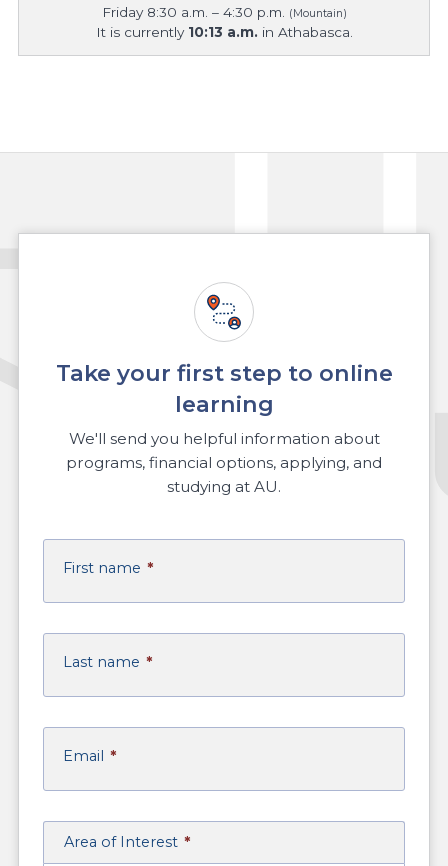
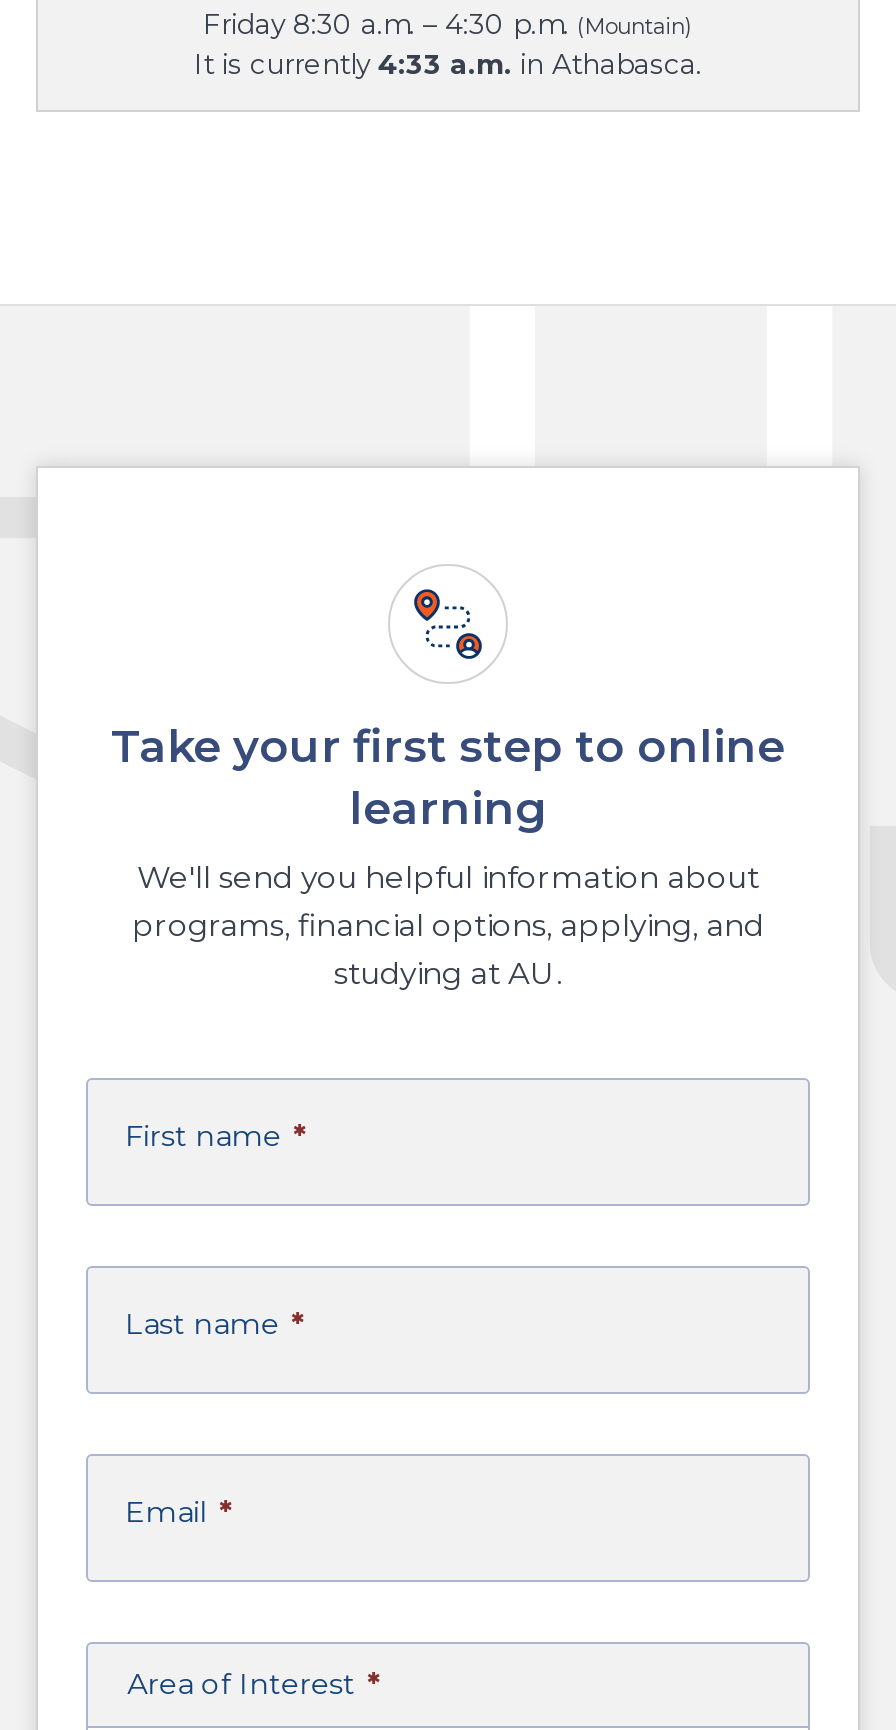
- It is currently 10:13 a.m. in Athabasca.
+ It is currently 4:33 a.m. in Athabasca.
